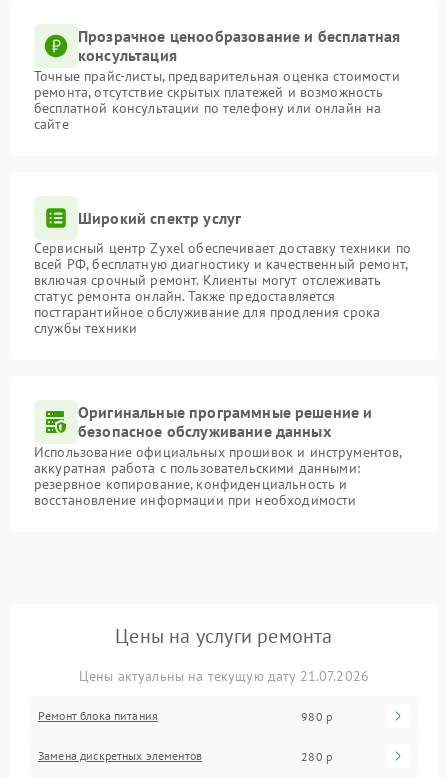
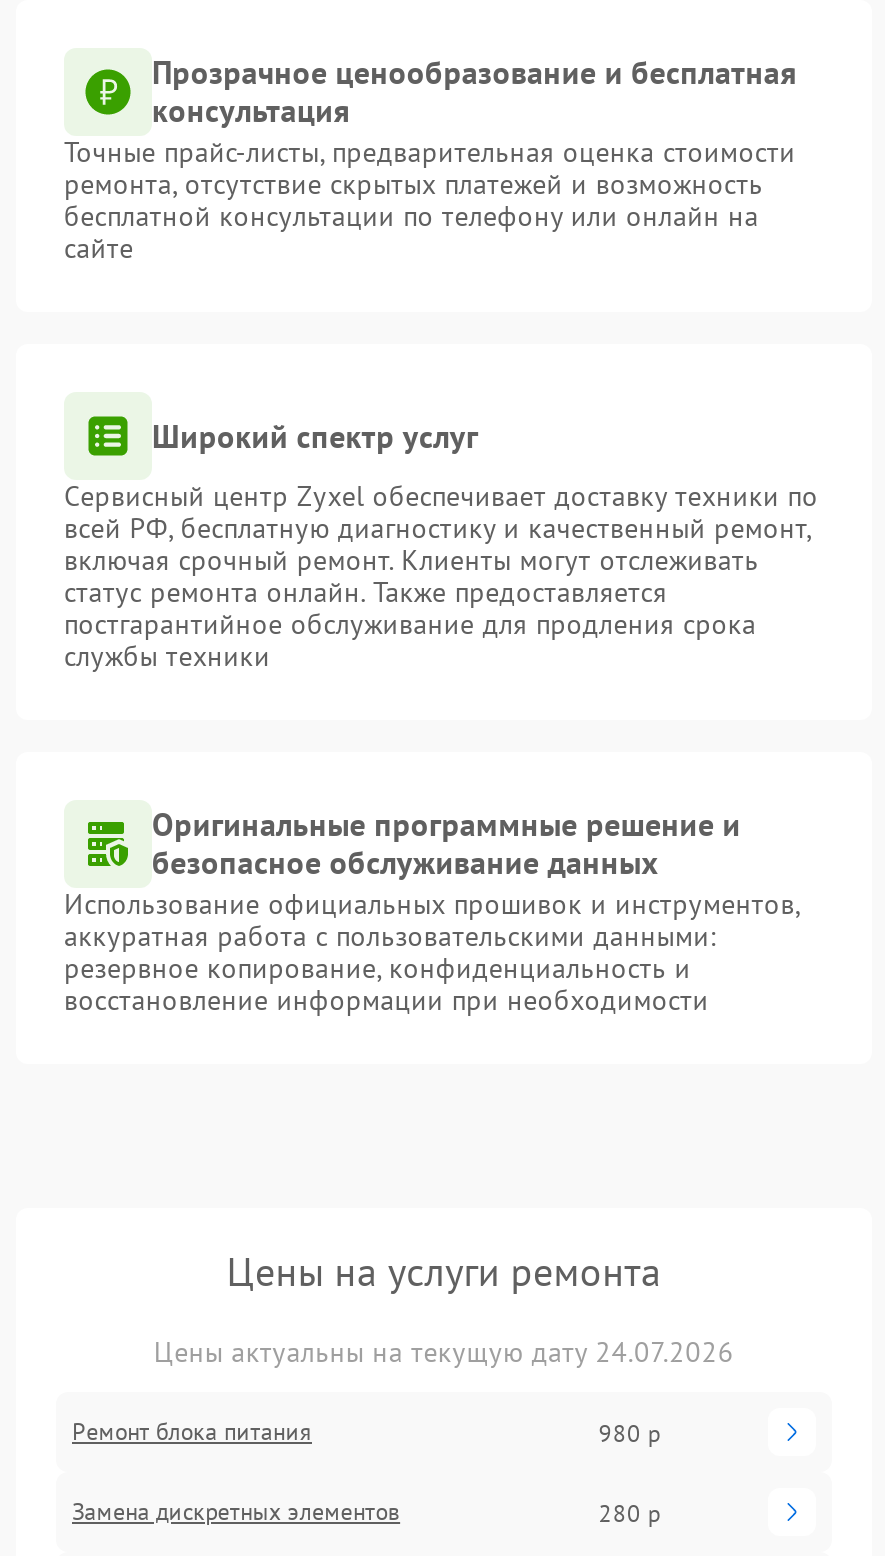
- Цены актуальны на текущую дату 21.07.2026
+ Цены актуальны на текущую дату 24.07.2026
